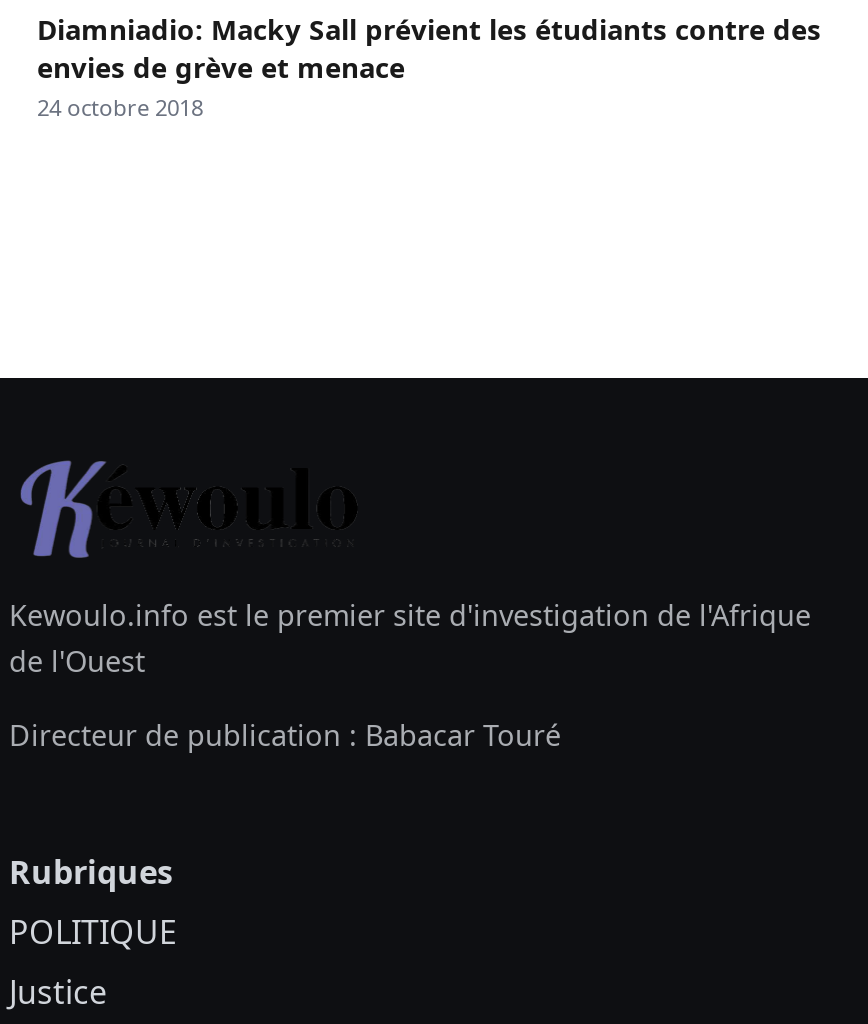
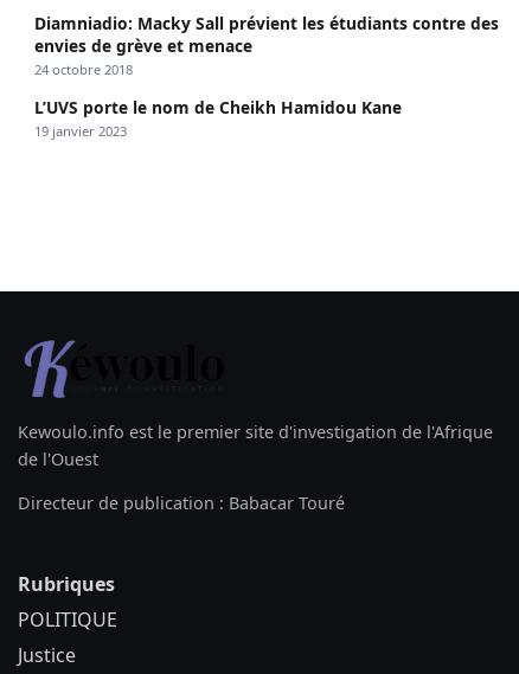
+ L’UVS porte le nom de Cheikh Hamidou Kane
+ 19 janvier 2023
